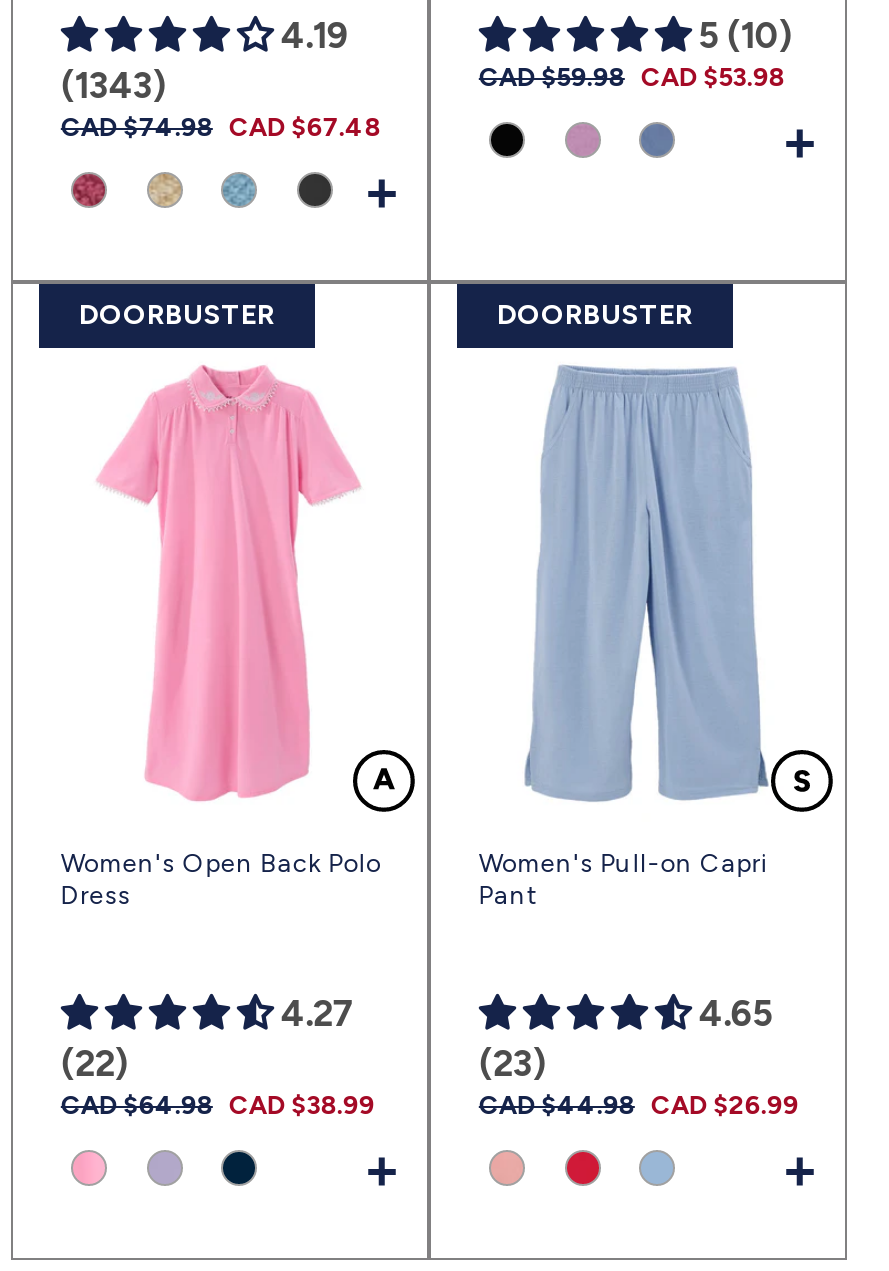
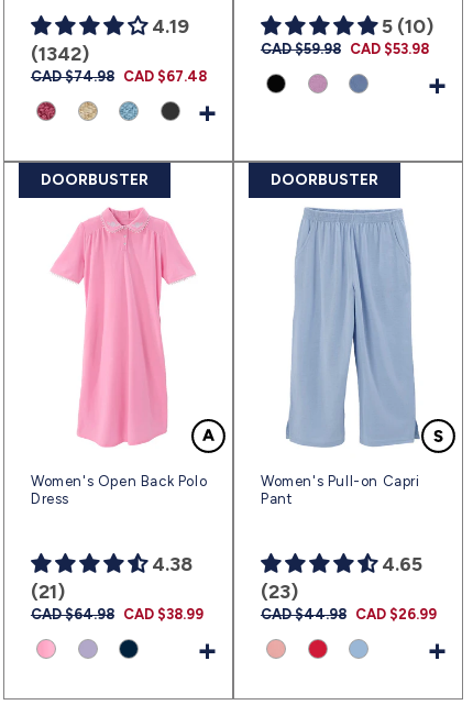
- (1343)
+ (1342)

- 4.27
+ 4.38

- (22)
+ (21)
